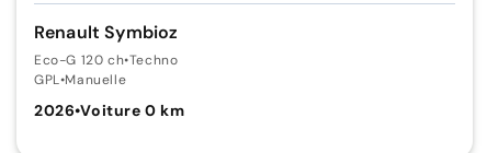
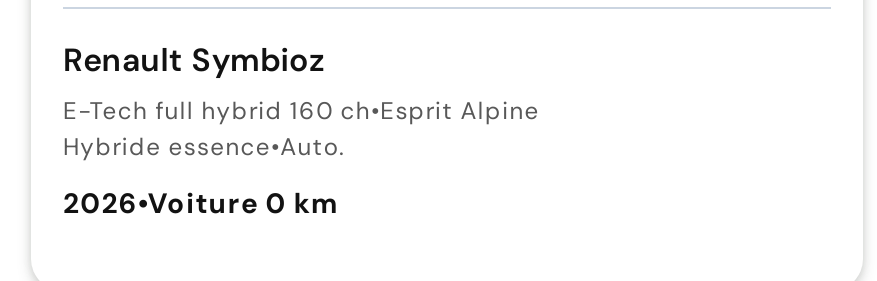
- Eco-G 120 ch•Techno
- GPL•Manuelle
+ E-Tech full hybrid 160 ch•Esprit Alpine
+ Hybride essence•Auto.
